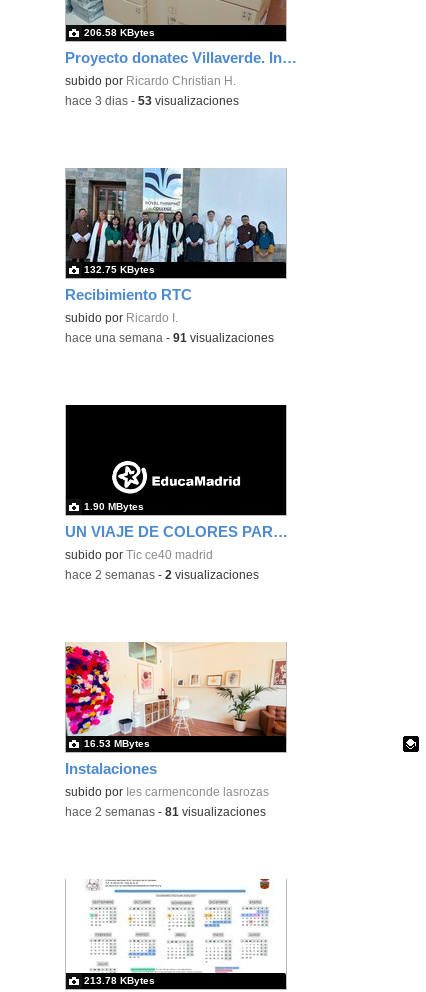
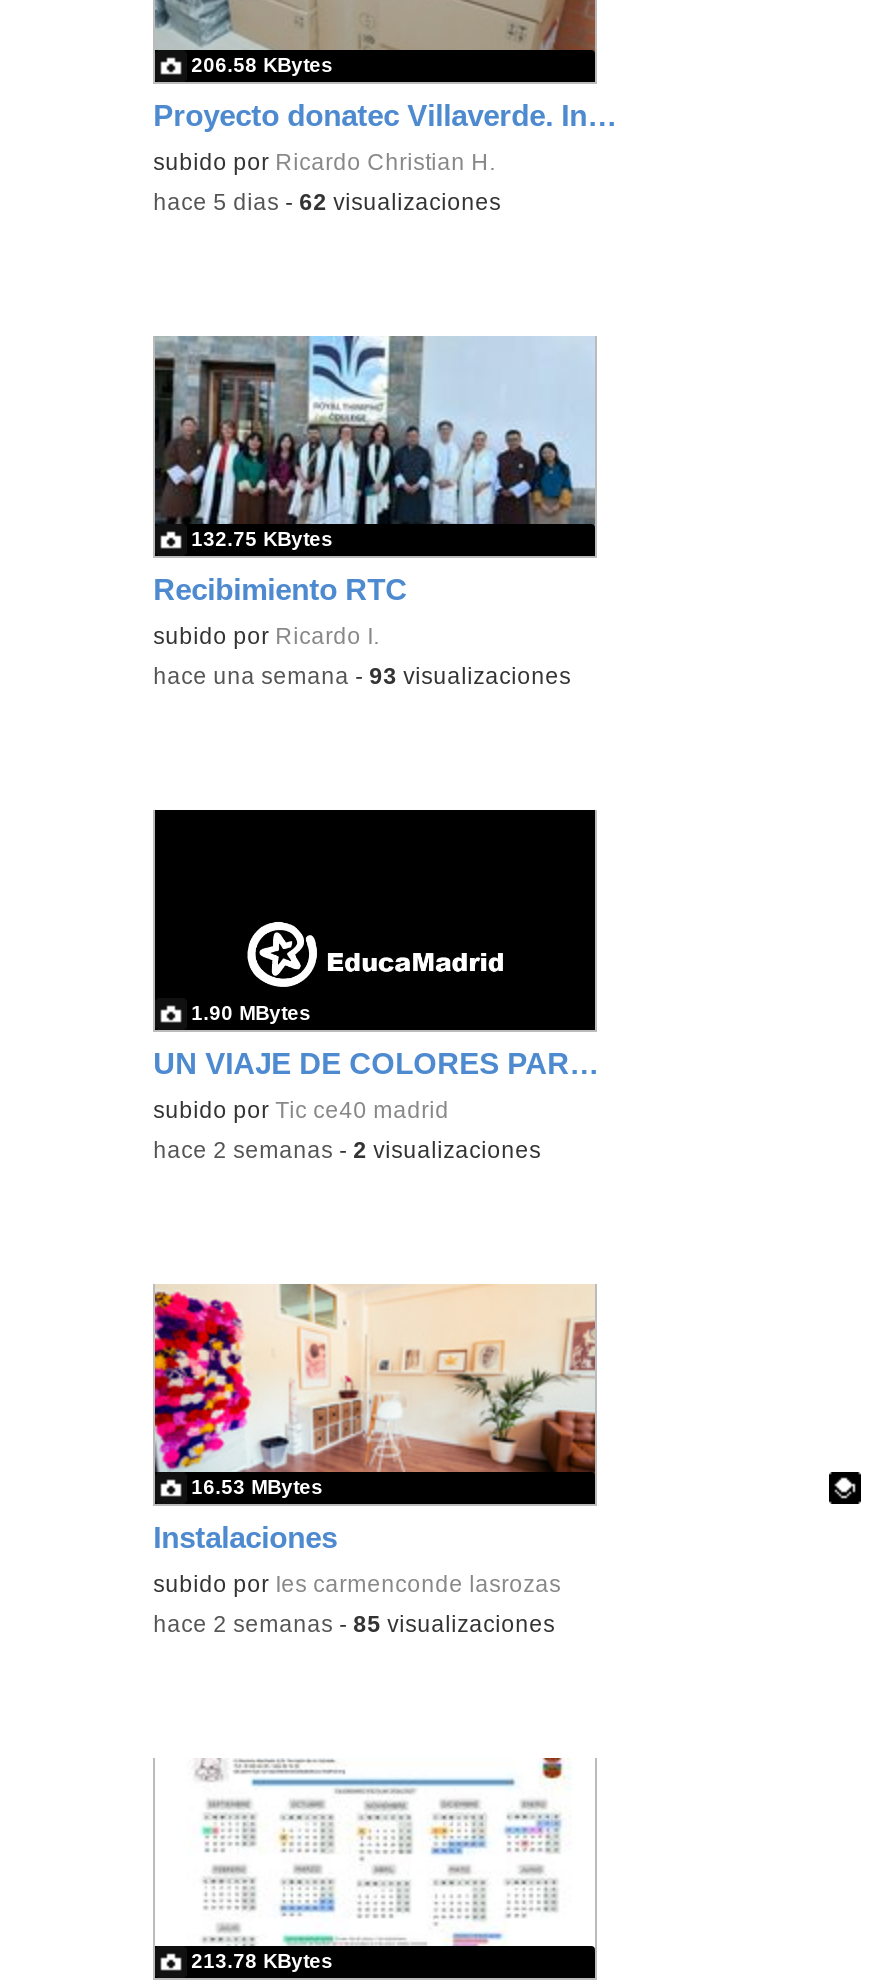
- hace 3 dias - 53 visualizaciones
+ hace 5 dias - 62 visualizaciones

- hace una semana - 91 visualizaciones
+ hace una semana - 93 visualizaciones

- hace 2 semanas - 81 visualizaciones
+ hace 2 semanas - 85 visualizaciones
